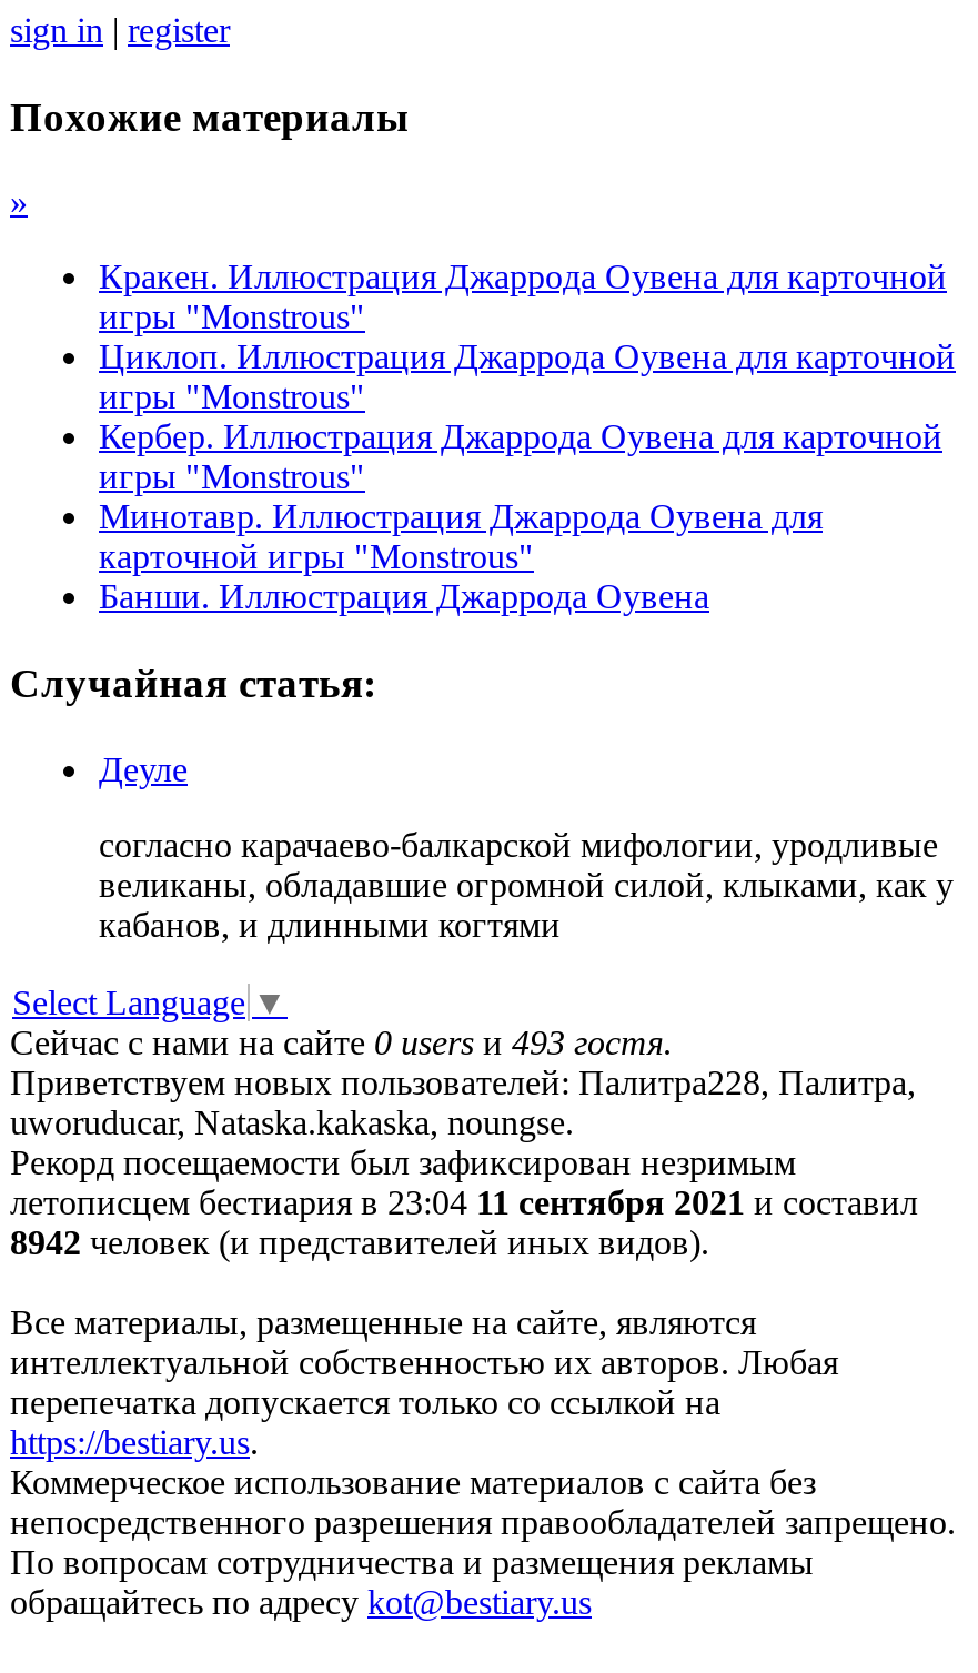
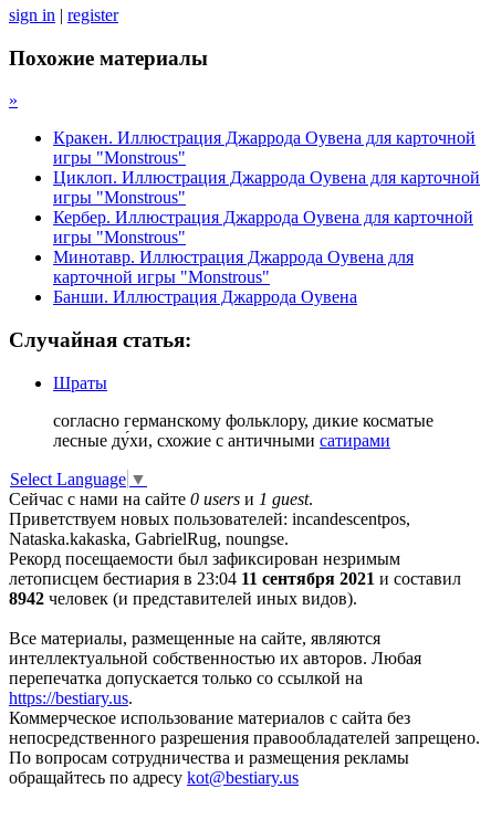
- Деуле
+ Шраты

- согласно карачаево-балкарской мифологии, уродливые
- великаны, обладавшие огромной силой, клыками, как у
- кабанов, и длинными когтями
+ согласно германскому фольклору, дикие косматые
+ лесные ду́хи, схожие с античными сатирами

- Сейчас с нами на сайте 0 users и 493 гостя.
- Приветствуем новых пользователей: Палитра228, Палитра,
- uworuducar, Nataska.kakaska, noungse.
+ Сейчас с нами на сайте 0 users и 1 guest.
+ Приветствуем новых пользователей: incandescentpos,
+ Nataska.kakaska, GabrielRug, noungse.
